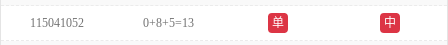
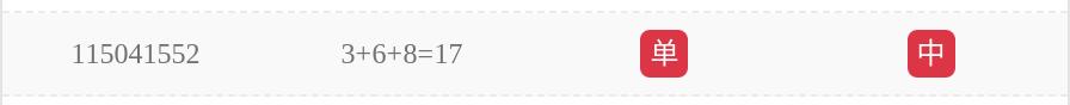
- 115041052
+ 115041552

- 0+8+5=13
+ 3+6+8=17
